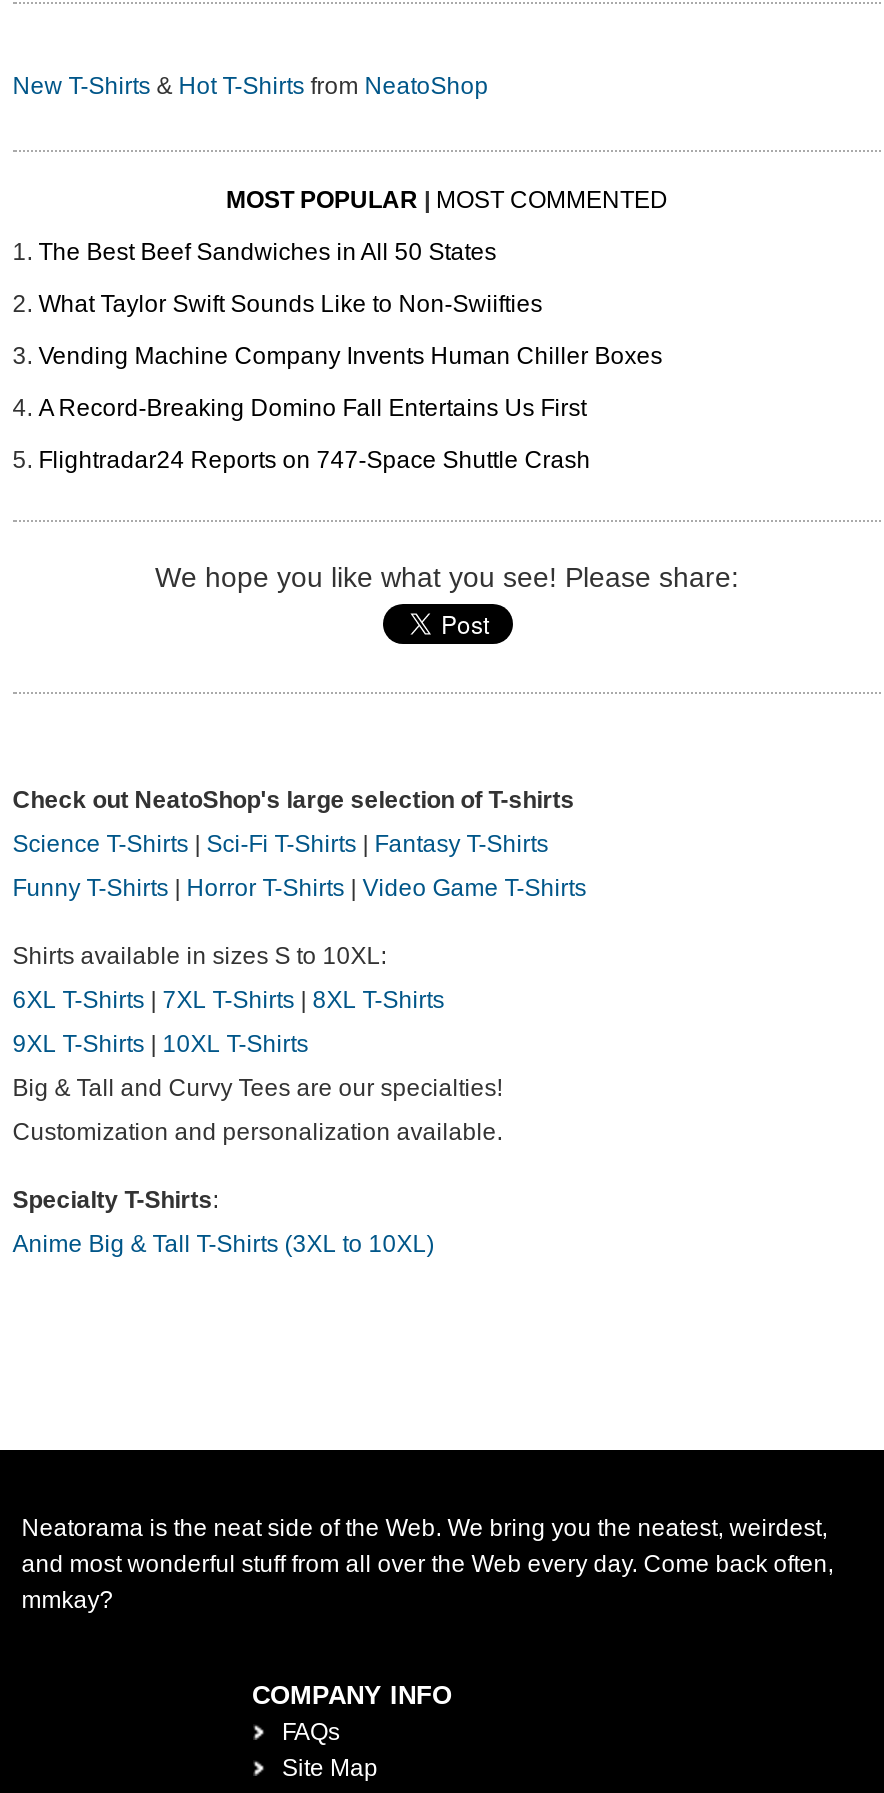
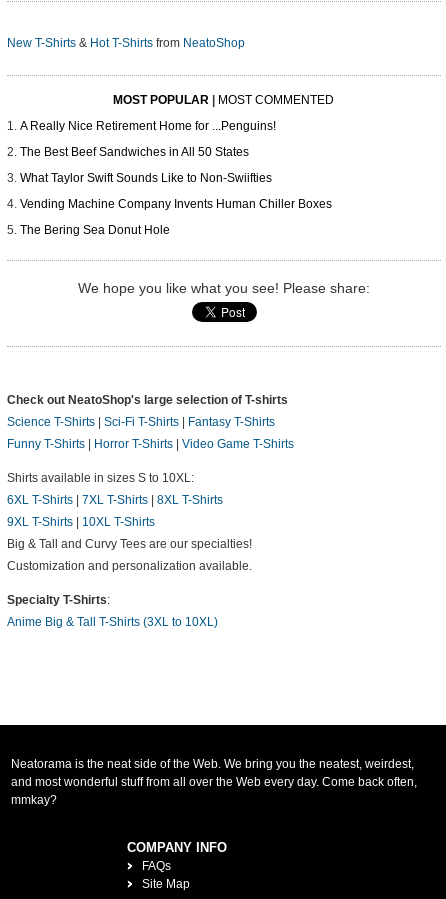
+ A Really Nice Retirement Home for ...Penguins!

moved down: The Best Beef Sandwiches in All 50 States | What Taylor Swift Sounds Like to Non-Swiifties | Vending Machine Company Invents Human Chiller Boxes

- A Record-Breaking Domino Fall Entertains Us First
- Flightradar24 Reports on 747-Space Shuttle Crash
+ The Bering Sea Donut Hole
